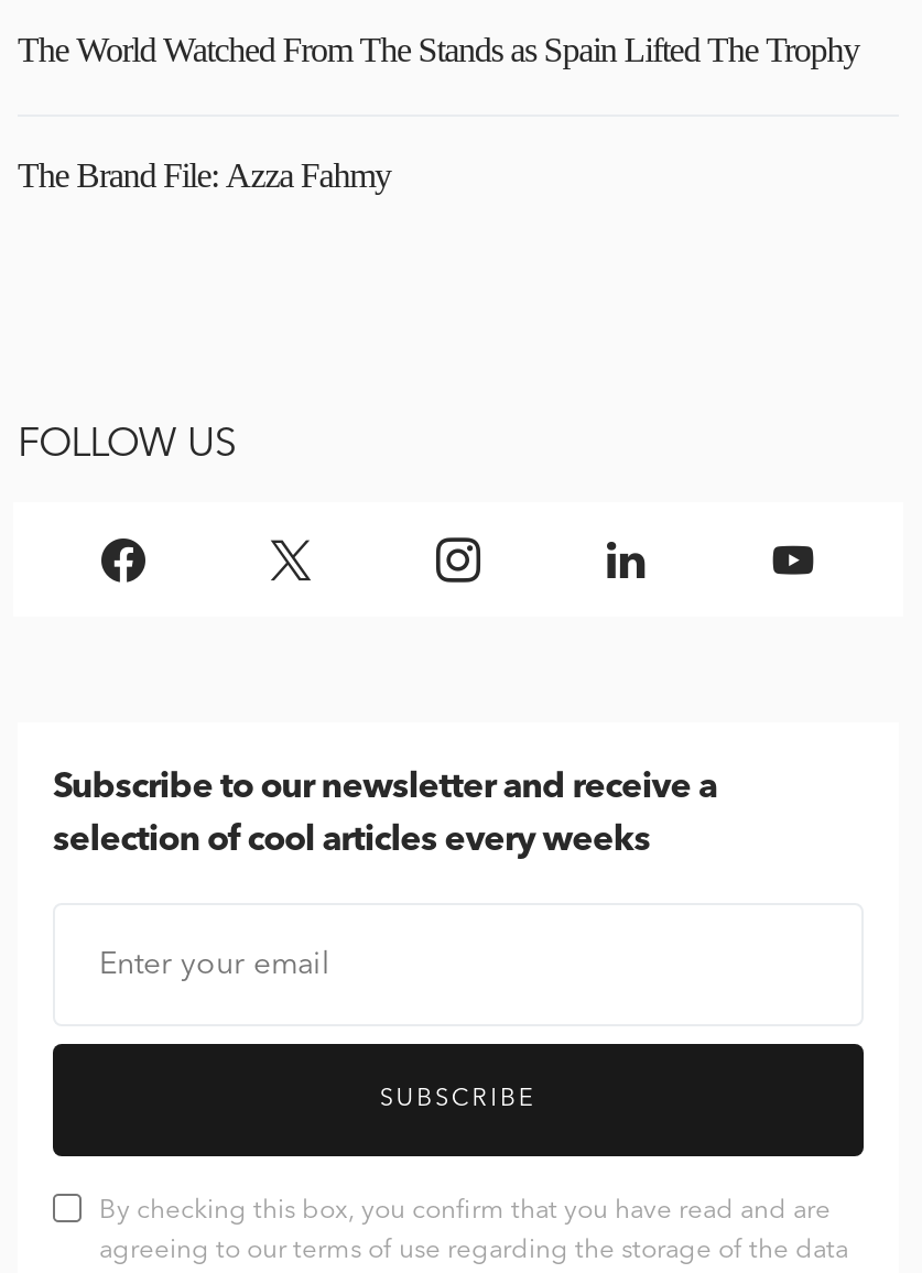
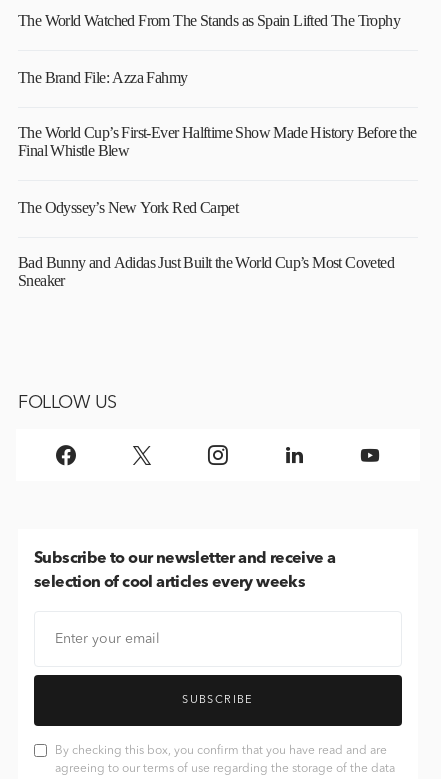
+ The World Cup’s First-Ever Halftime Show Made History Before the
+ Final Whistle Blew
+ The Odyssey’s New York Red Carpet
+ Bad Bunny and Adidas Just Built the World Cup’s Most Coveted
+ Sneaker
